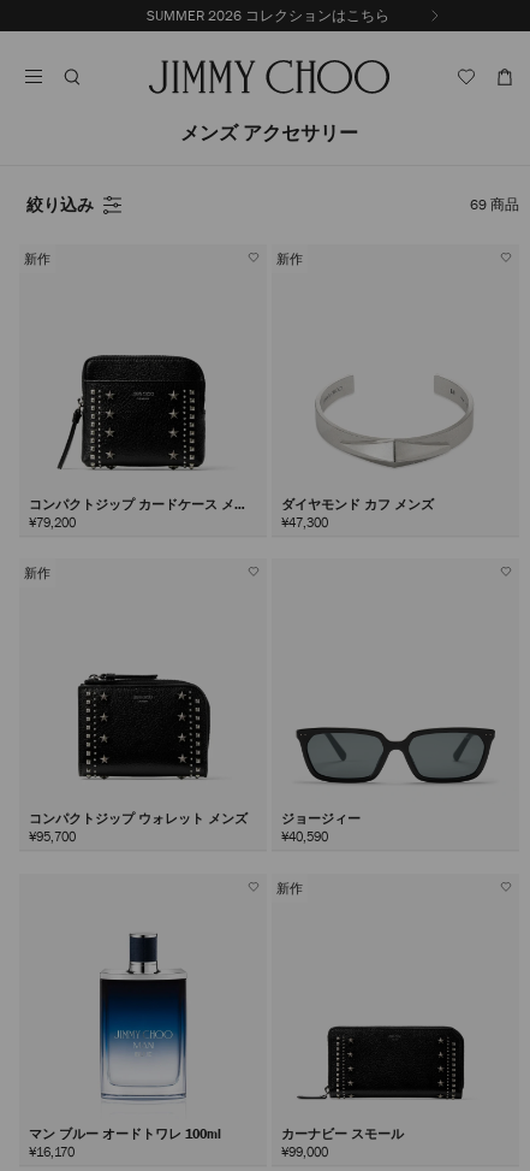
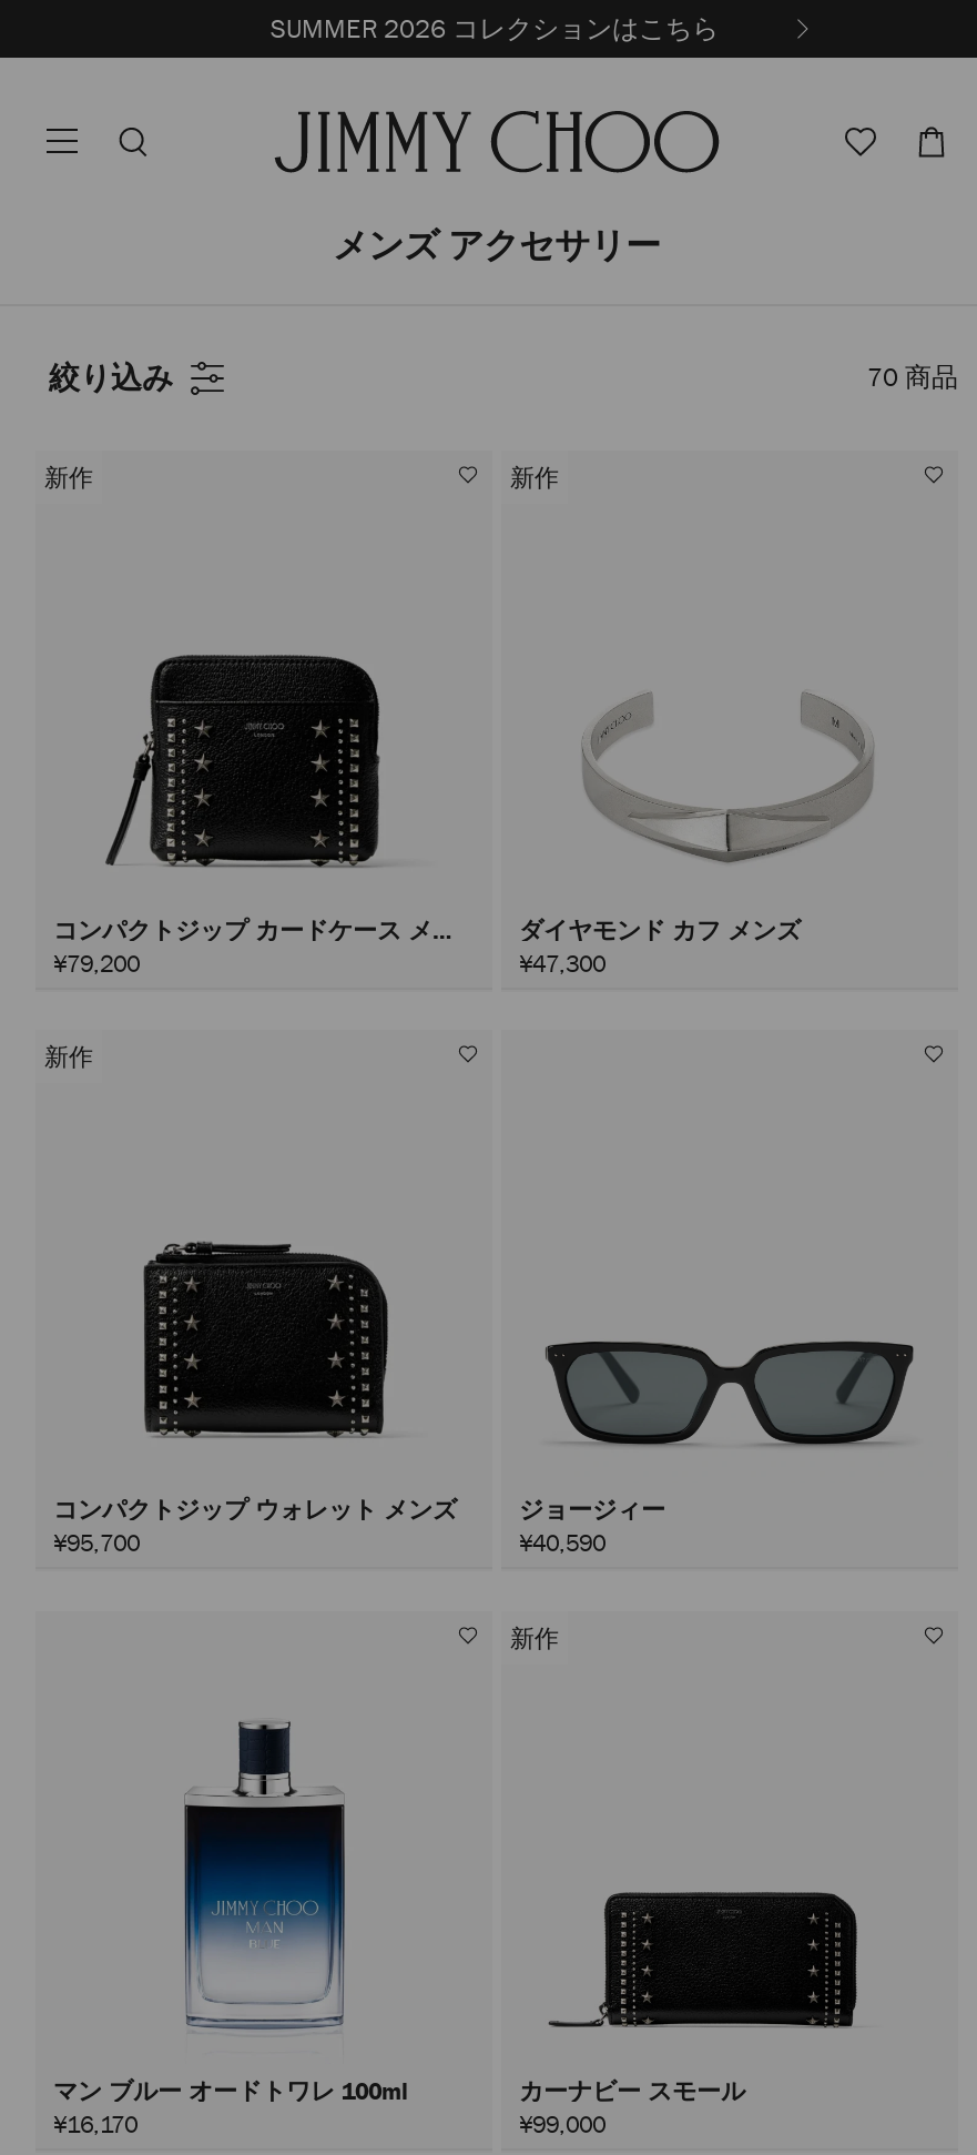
- 69商品
+ 70商品
